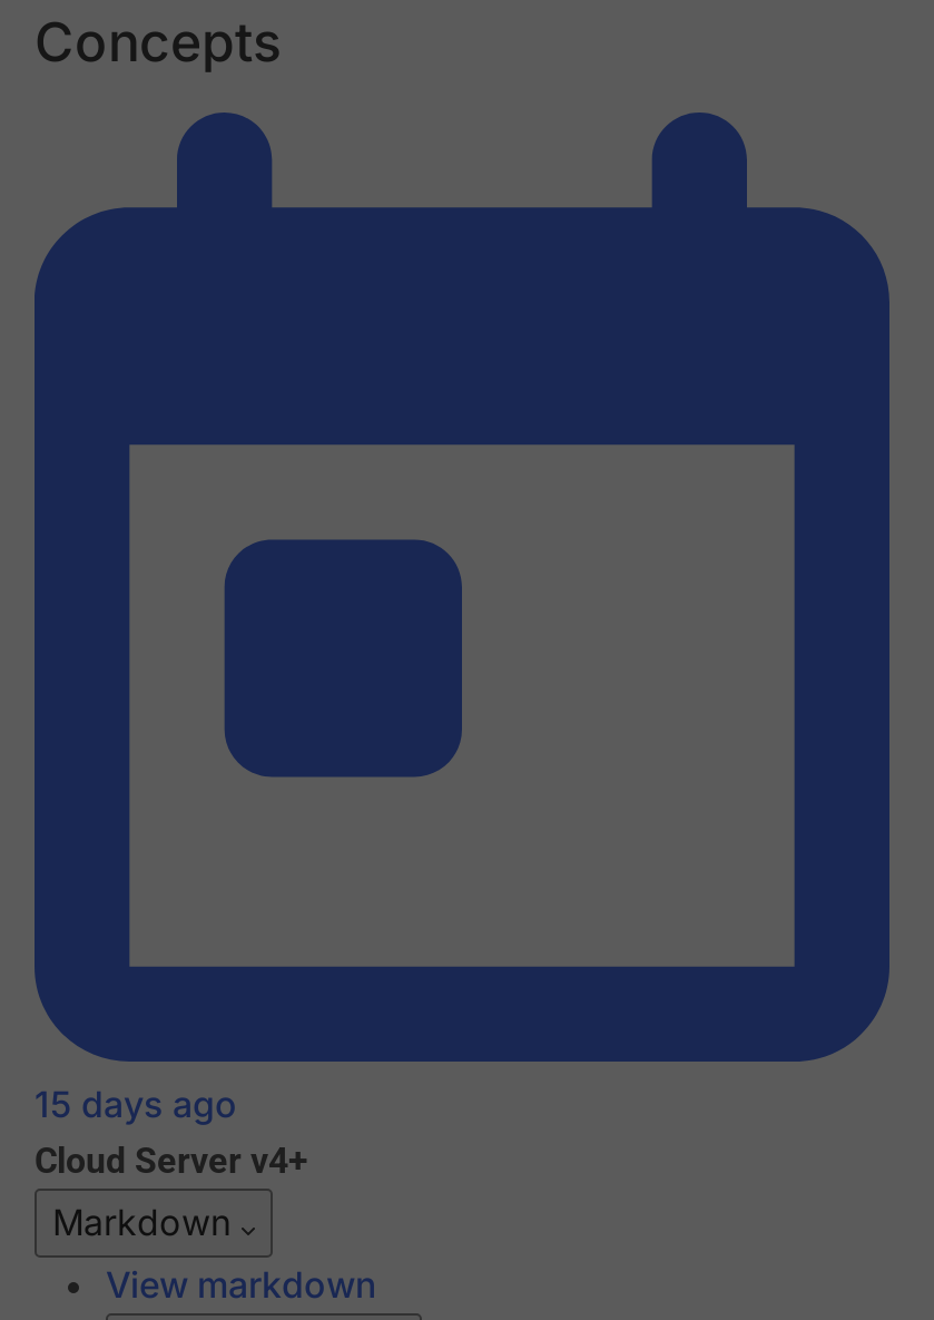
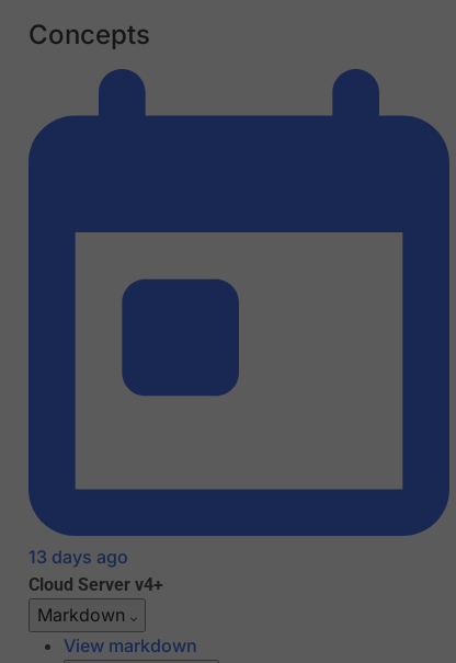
- 15 days ago
+ 13 days ago
